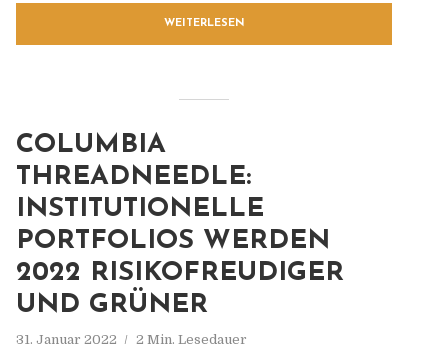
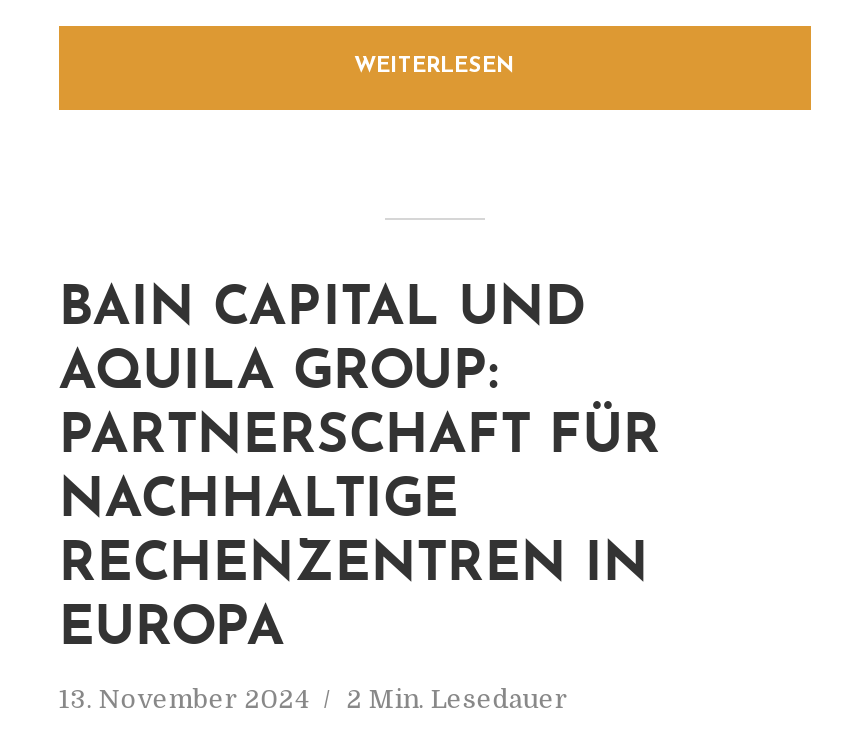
- COLUMBIA
- THREADNEEDLE:
- INSTITUTIONELLE
- PORTFOLIOS WERDEN
- 2022 RISIKOFREUDIGER
- UND GRÜNER
+ BAIN CAPITAL UND
+ AQUILA GROUP:
+ PARTNERSCHAFT FÜR
+ NACHHALTIGE
+ RECHENZENTREN IN
+ EUROPA

- 31. Januar 2022 2 Min. Lesedauer
+ 13. November 2024 2 Min. Lesedauer
